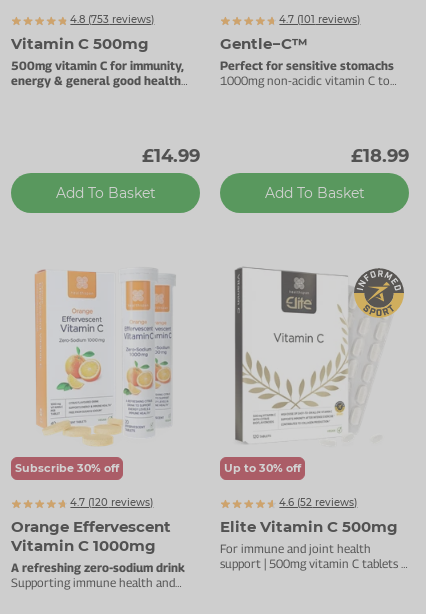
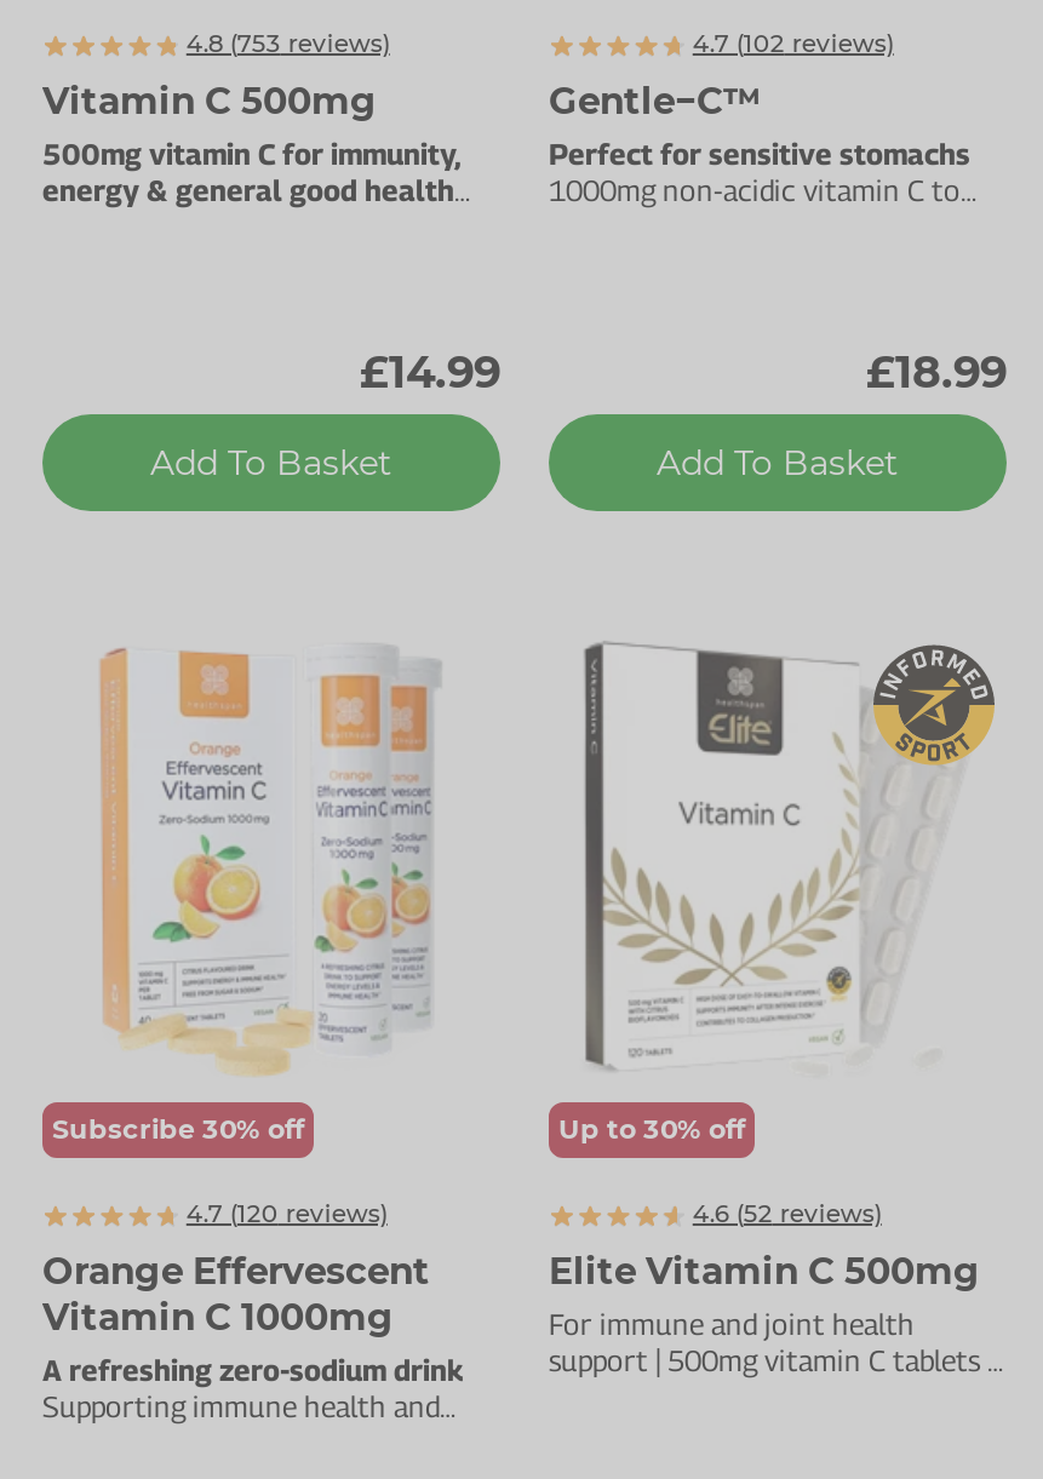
- 4.7 (101 reviews)
+ 4.7 (102 reviews)
